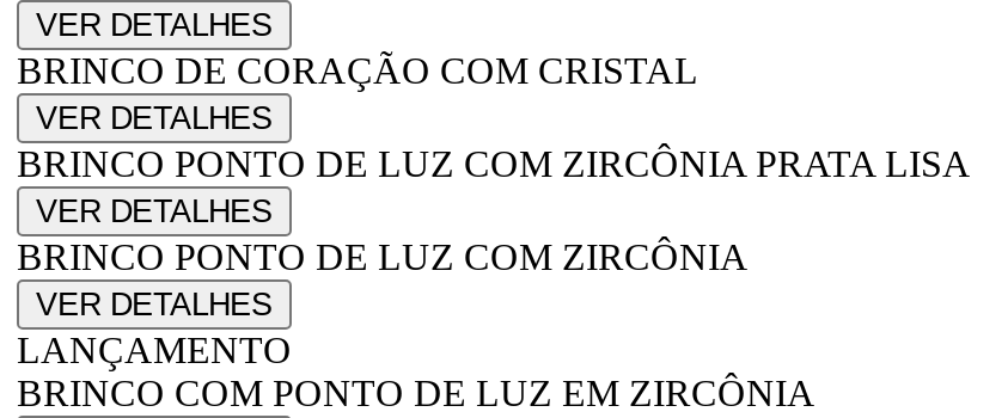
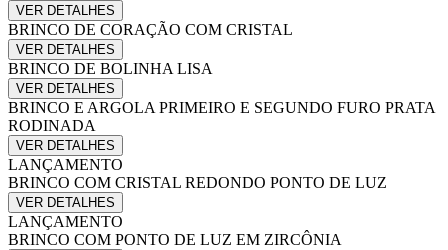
- BRINCO PONTO DE LUZ COM ZIRCÔNIA PRATA LISA
+ BRINCO DE BOLINHA LISA

- BRINCO PONTO DE LUZ COM ZIRCÔNIA
+ BRINCO E ARGOLA PRIMEIRO E SEGUNDO FURO PRATA
+ RODINADA
+ VER DETALHES
+ LANÇAMENTO
+ BRINCO COM CRISTAL REDONDO PONTO DE LUZ
